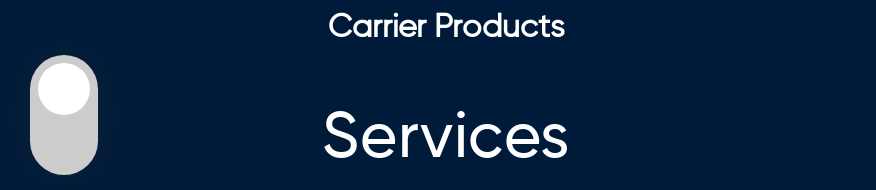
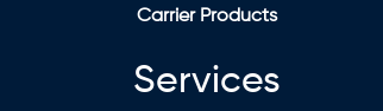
- [image]
